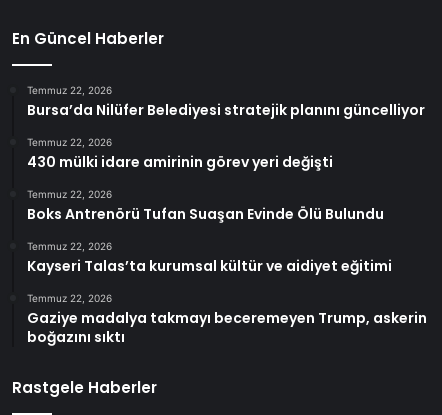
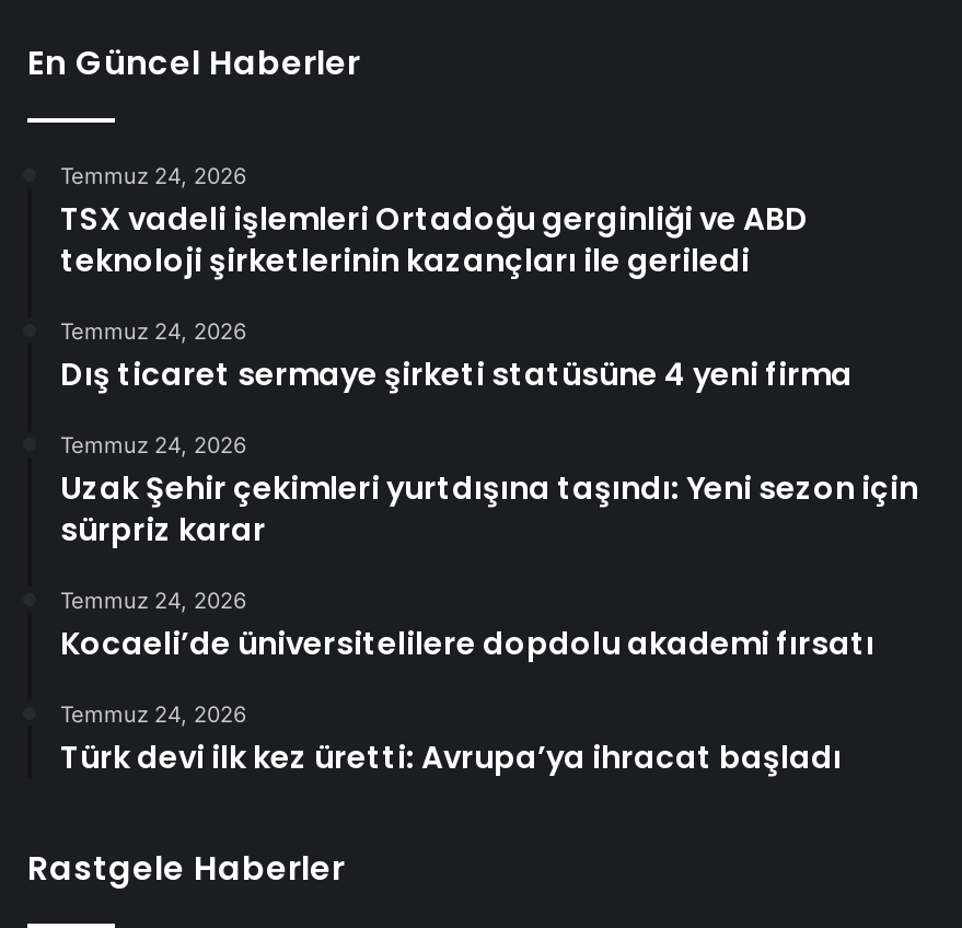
- Temmuz 22, 2026
- Bursa’da Nilüfer Belediyesi stratejik planını güncelliyor
+ Temmuz 24, 2026
+ TSX vadeli işlemleri Ortadoğu gerginliği ve ABD
+ teknoloji şirketlerinin kazançları ile geriledi

- Temmuz 22, 2026
- 430 mülki idare amirinin görev yeri değişti
+ Temmuz 24, 2026
+ Dış ticaret sermaye şirketi statüsüne 4 yeni firma

- Temmuz 22, 2026
- Boks Antrenörü Tufan Suaşan Evinde Ölü Bulundu
+ Temmuz 24, 2026
+ Uzak Şehir çekimleri yurtdışına taşındı: Yeni sezon için
+ sürpriz karar

- Temmuz 22, 2026
- Kayseri Talas’ta kurumsal kültür ve aidiyet eğitimi
+ Temmuz 24, 2026
+ Kocaeli’de üniversitelilere dopdolu akademi fırsatı

- Temmuz 22, 2026
- Gaziye madalya takmayı beceremeyen Trump, askerin
- boğazını sıktı
+ Temmuz 24, 2026
+ Türk devi ilk kez üretti: Avrupa’ya ihracat başladı
